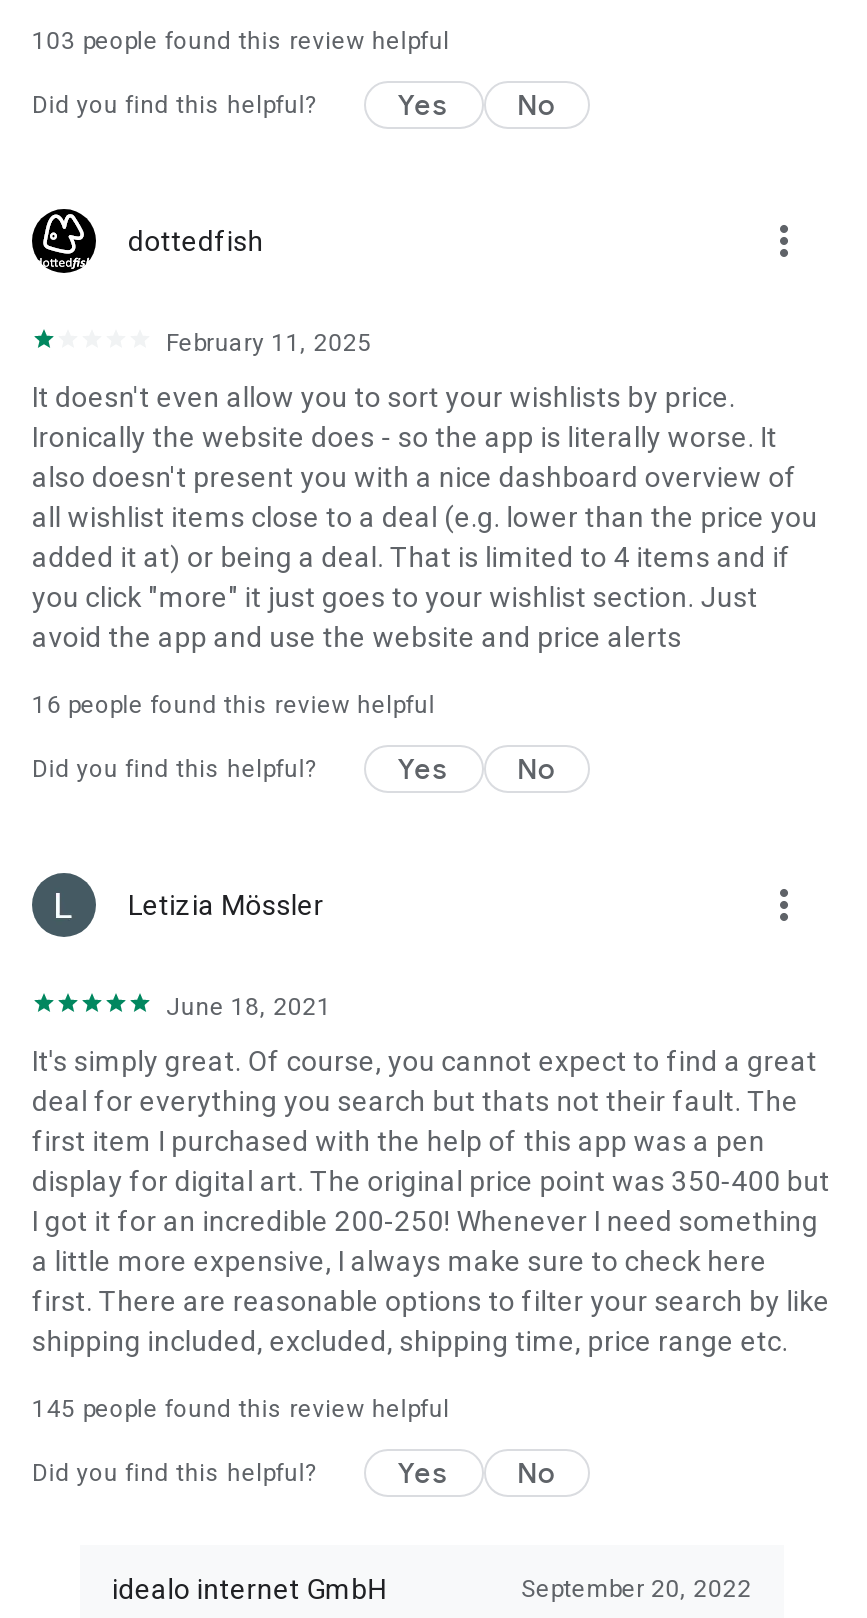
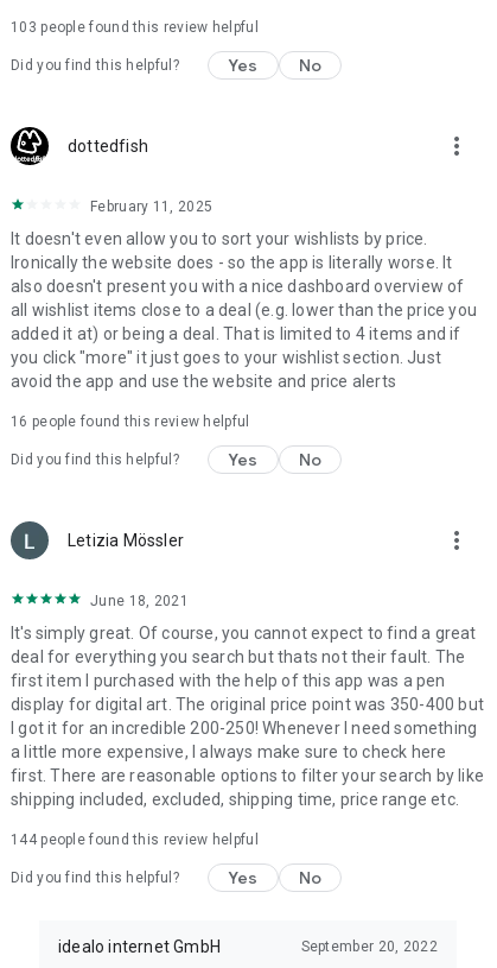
- 145 people found this review helpful
+ 144 people found this review helpful
